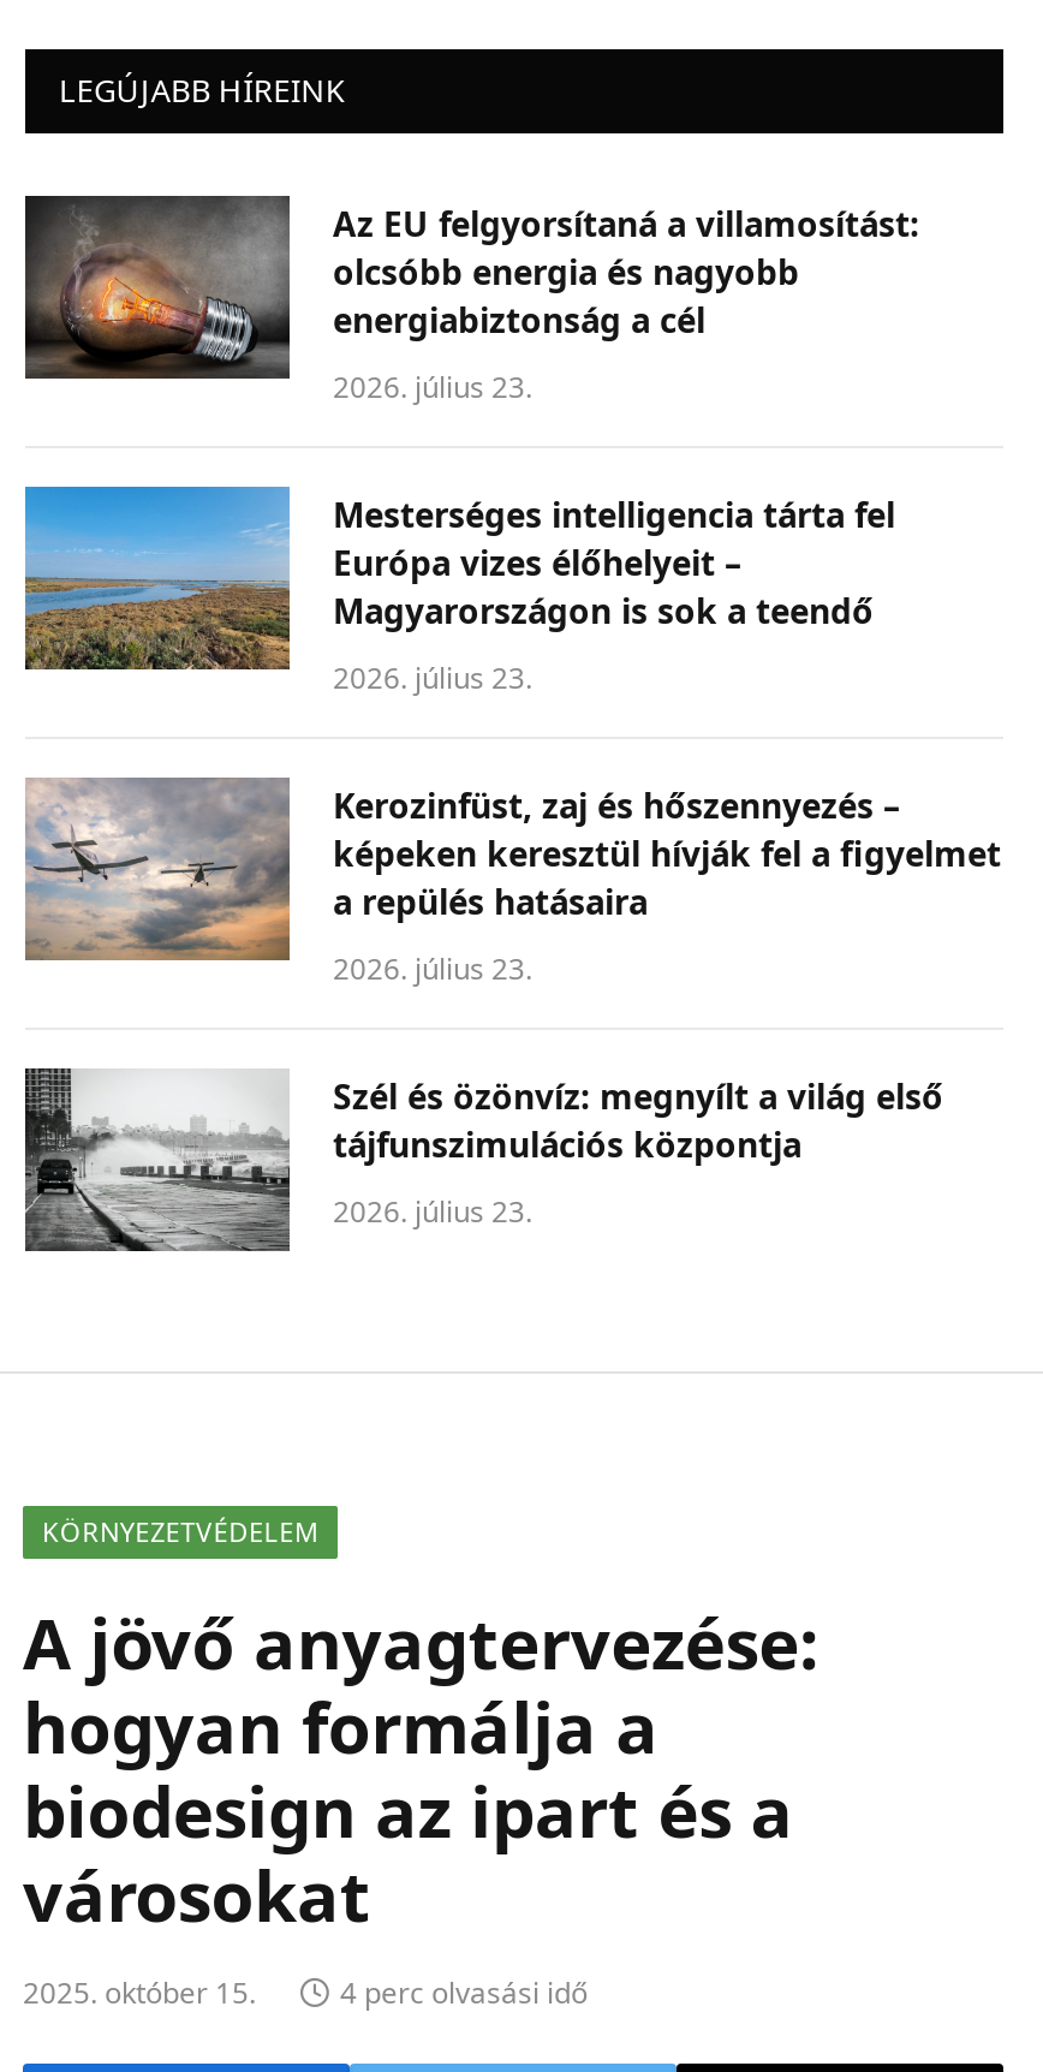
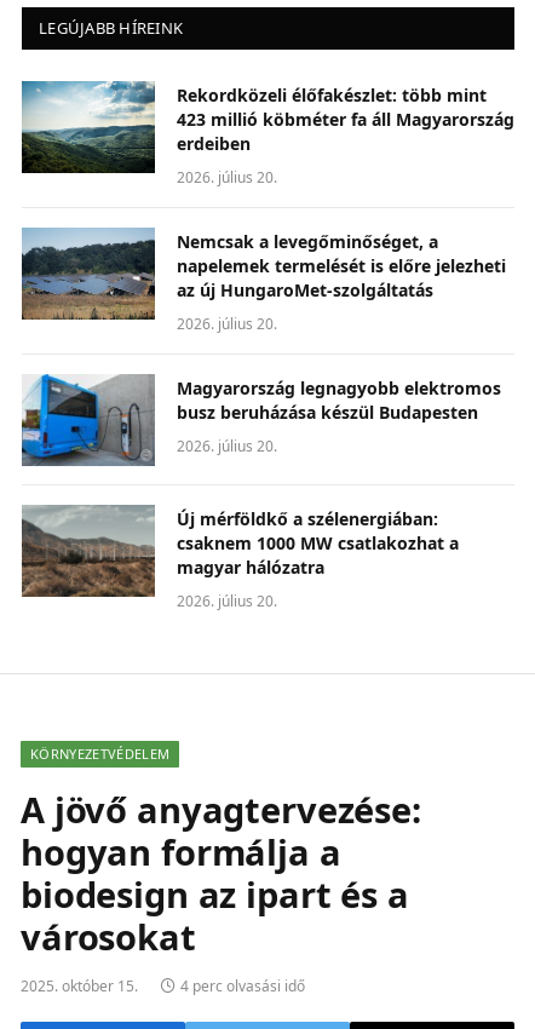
- [image]
- Az EU felgyorsítaná a villamosítást:
- olcsóbb energia és nagyobb
- energiabiztonság a cél
+ [image]
+ Rekordközeli élőfakészlet: több mint
+ 423 millió köbméter fa áll Magyarország
+ erdeiben

- 2026. július 23.
+ 2026. július 20.

- [image]
- Mesterséges intelligencia tárta fel
- Európa vizes élőhelyeit –
- Magyarországon is sok a teendő
+ [image]
+ Nemcsak a levegőminőséget, a
+ napelemek termelését is előre jelezheti
+ az új HungaroMet-szolgáltatás

- 2026. július 23.
+ 2026. július 20.

- [image]
- Kerozinfüst, zaj és hőszennyezés –
- képeken keresztül hívják fel a figyelmet
- a repülés hatásaira
+ [image]
+ Magyarország legnagyobb elektromos
+ busz beruházása készül Budapesten

- 2026. július 23.
+ 2026. július 20.

- [image]
- Szél és özönvíz: megnyílt a világ első
- tájfunszimulációs központja
+ [image]
+ Új mérföldkő a szélenergiában:
+ csaknem 1000 MW csatlakozhat a
+ magyar hálózatra

- 2026. július 23.
+ 2026. július 20.
